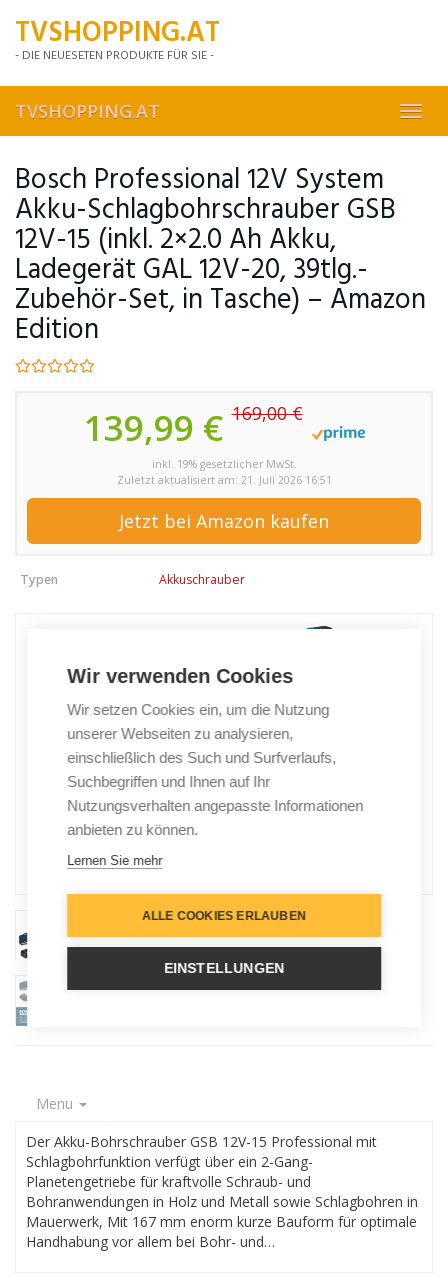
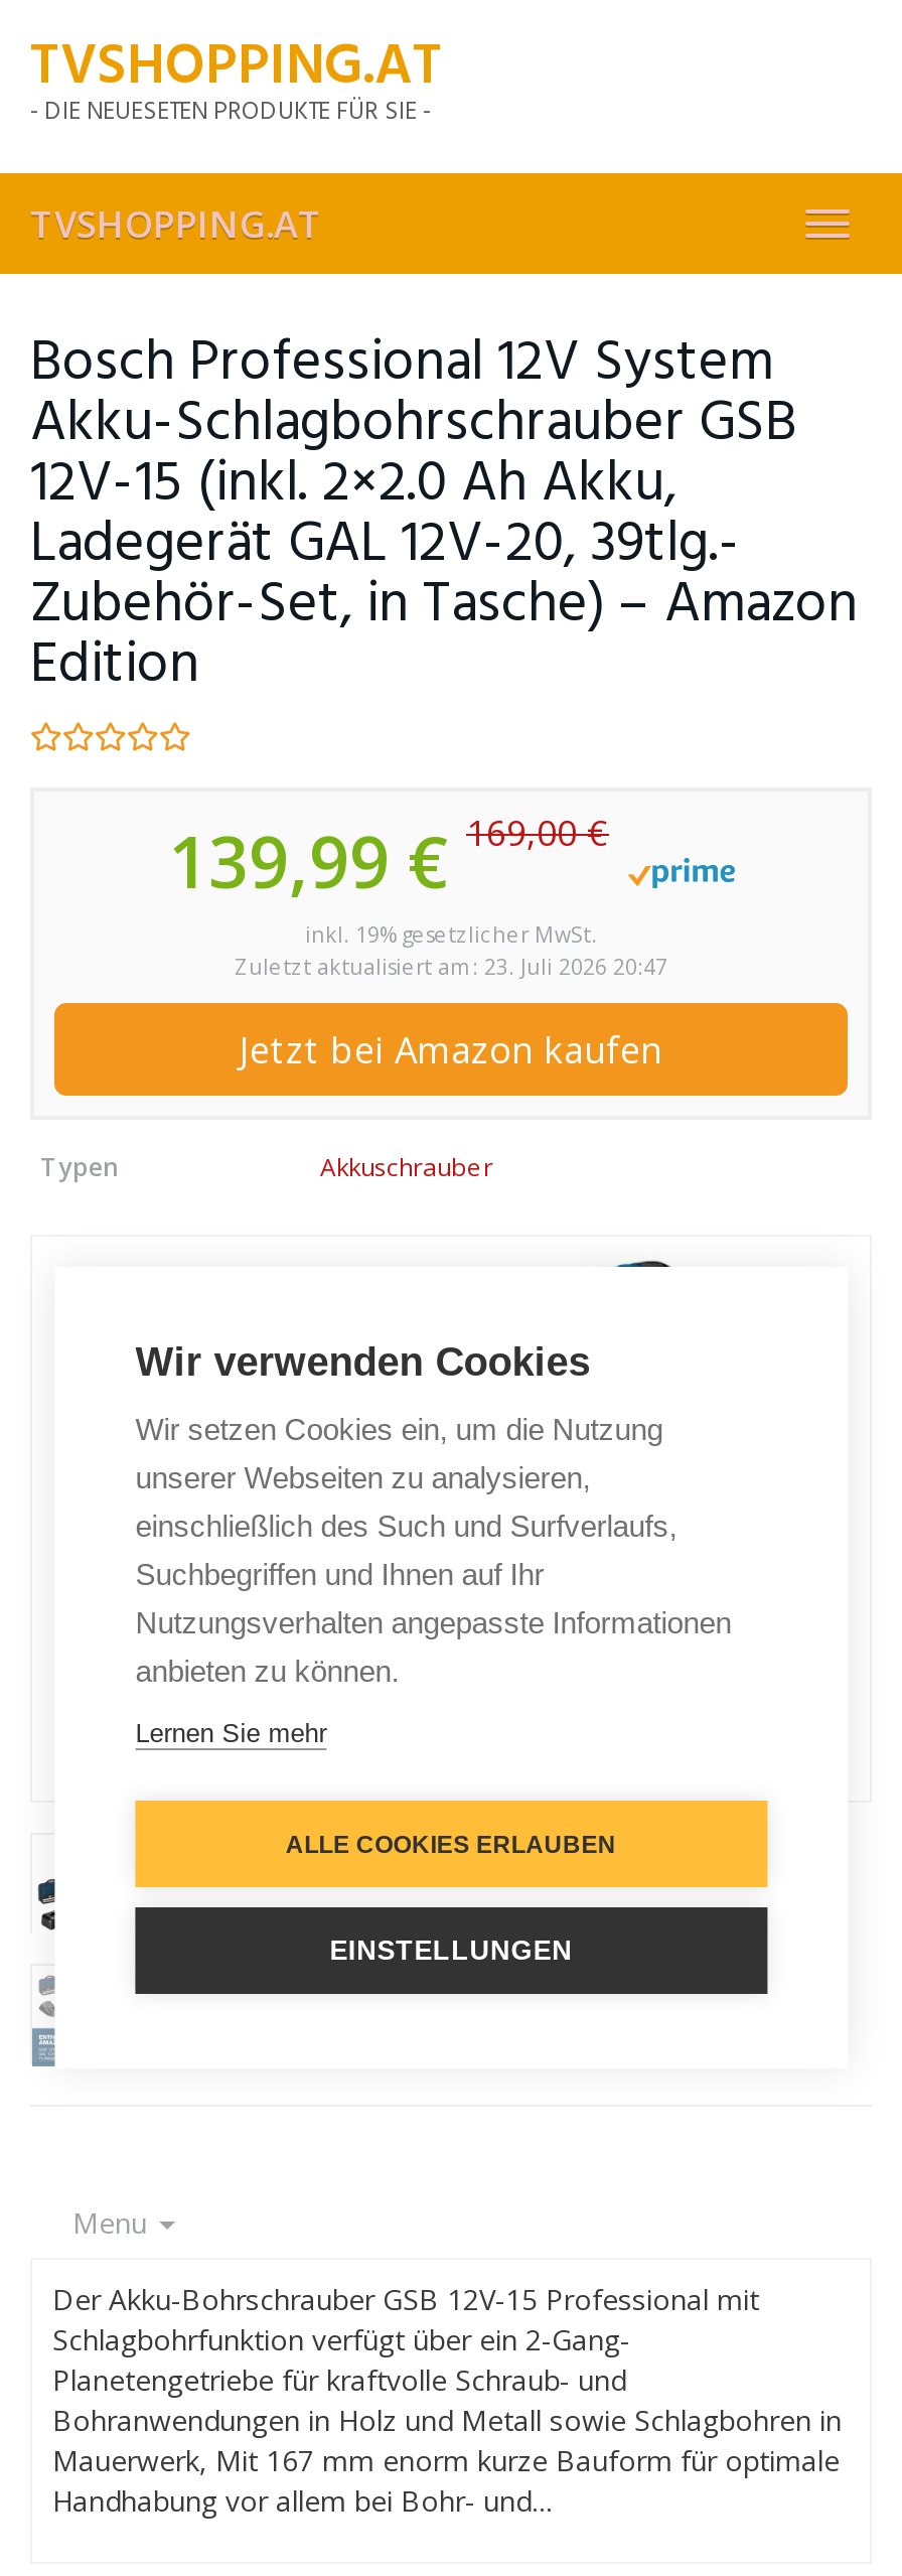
- Zuletzt aktualisiert am: 21. Juli 2026 16:51
+ Zuletzt aktualisiert am: 23. Juli 2026 20:47
